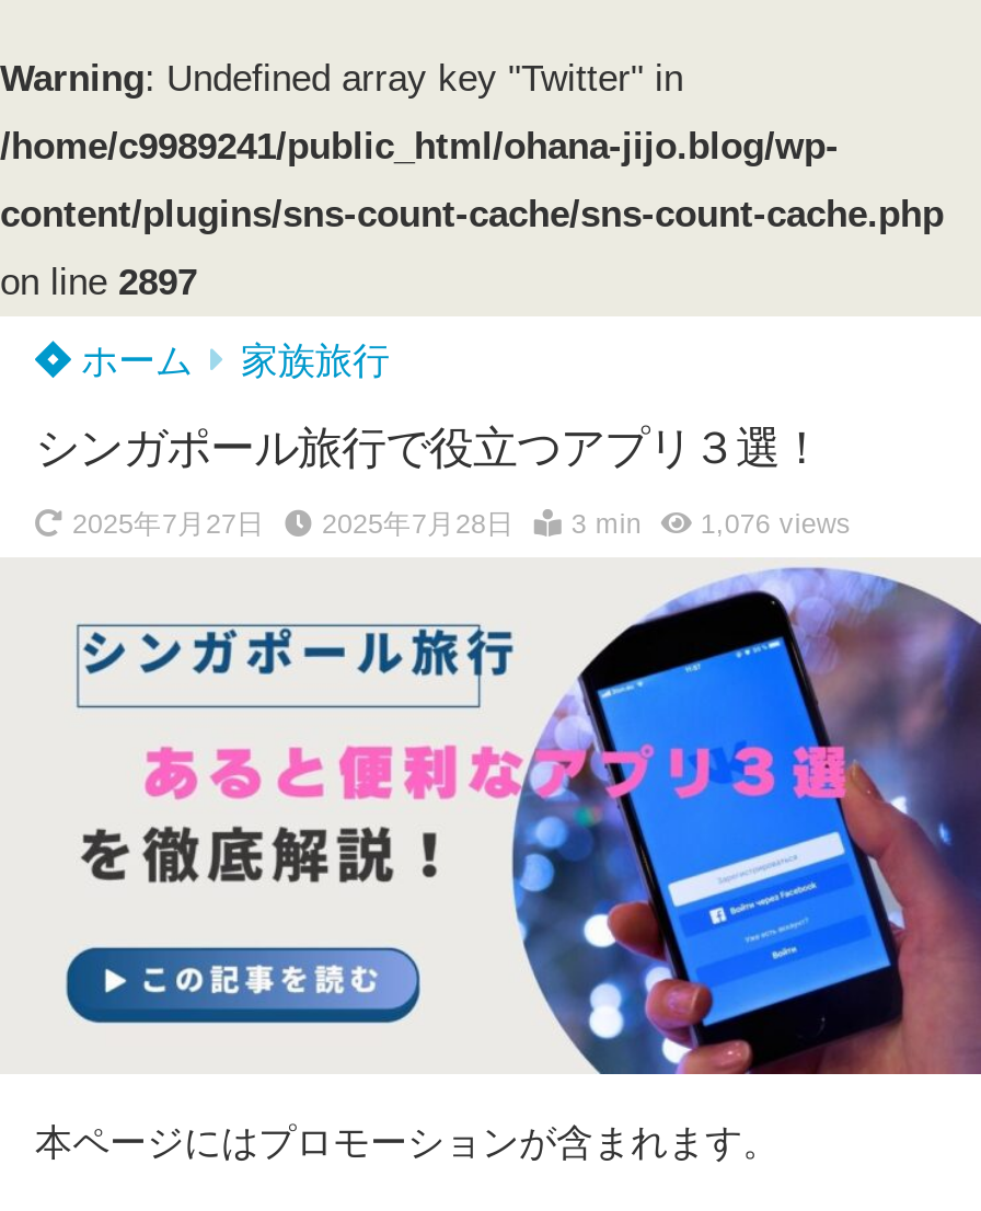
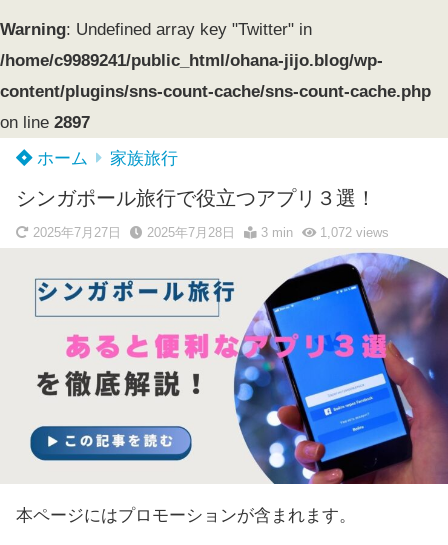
- 2025年7月27日 2025年7月28日 3 min 1,076 views
+ 2025年7月27日 2025年7月28日 3 min 1,072 views
